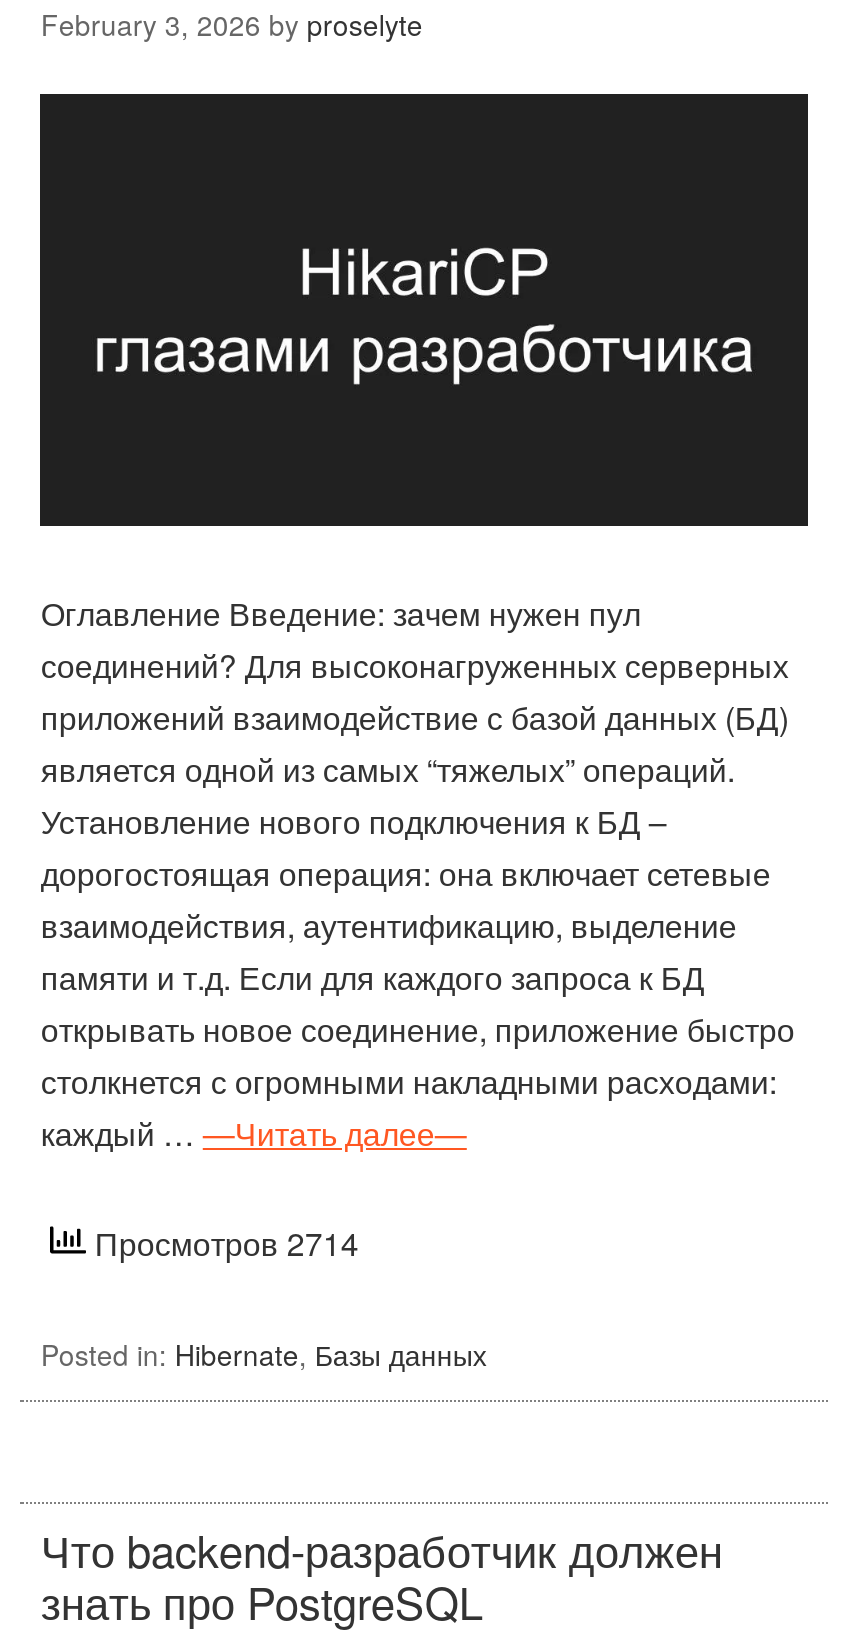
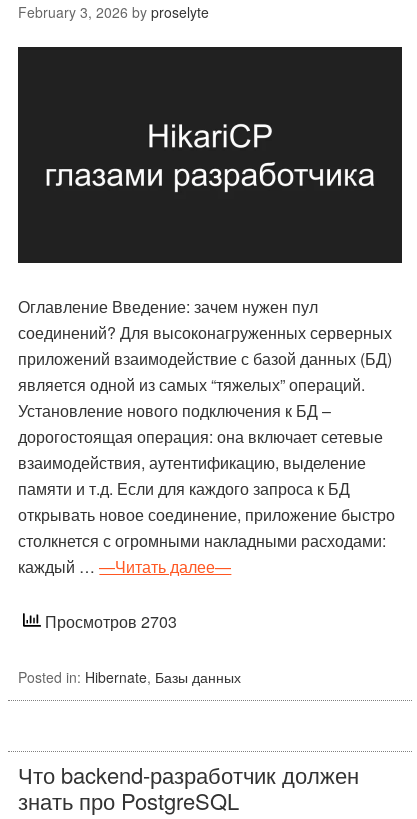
- Просмотров 2714
+ Просмотров 2703
